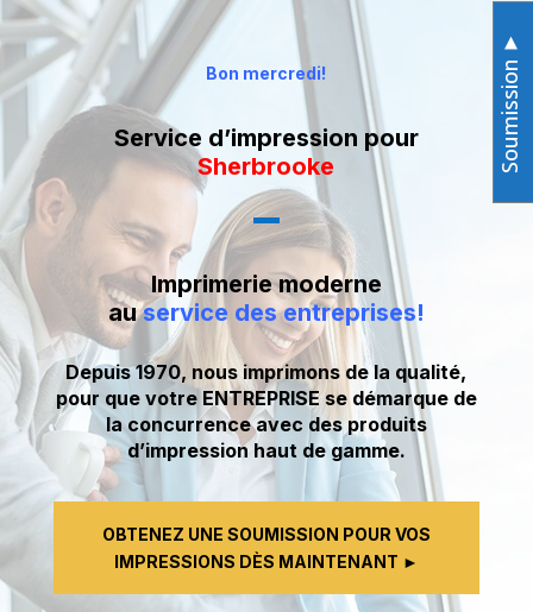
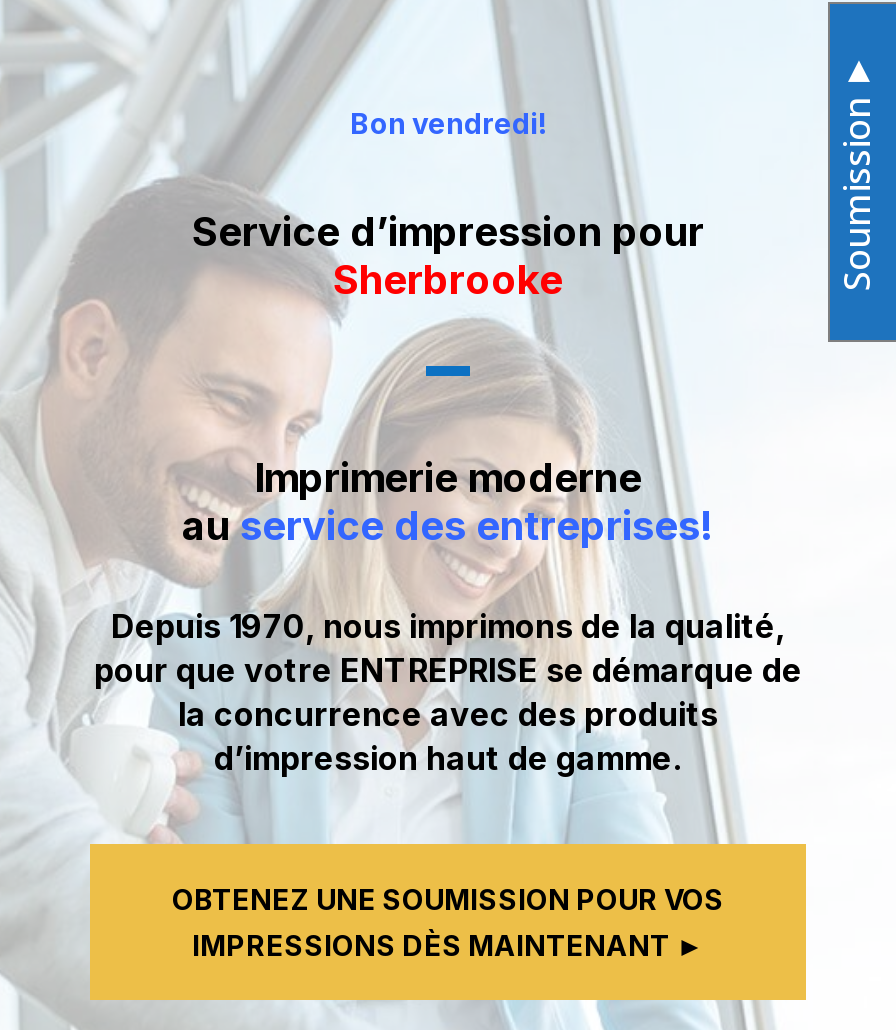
- Bon mercredi!
+ Bon vendredi!
